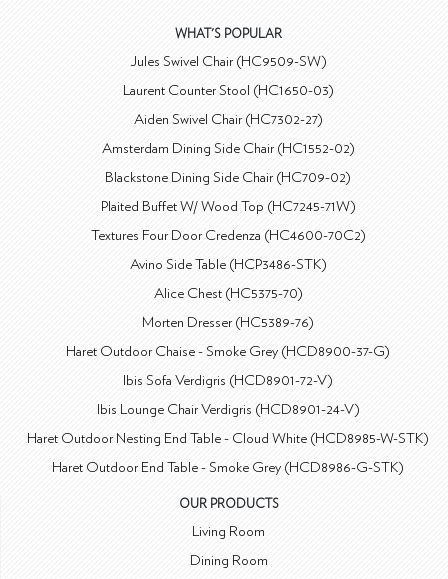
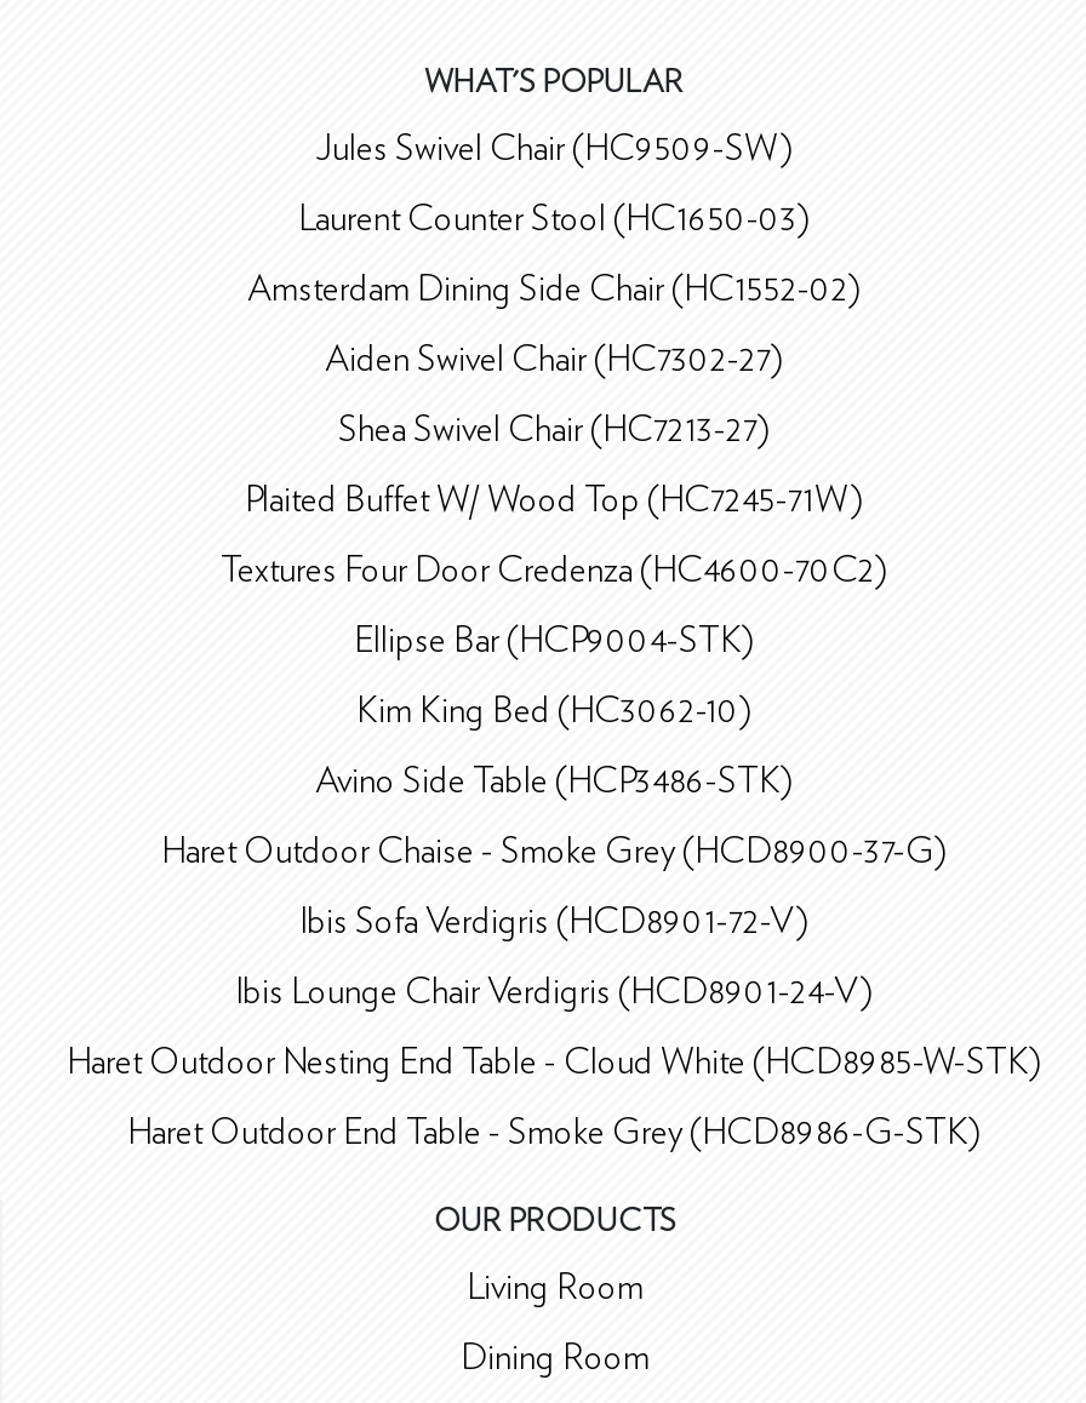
moved down: Aiden Swivel Chair (HC7302-27)

moved up: Amsterdam Dining Side Chair (HC1552-02)

- Blackstone Dining Side Chair (HC709-02)
+ Shea Swivel Chair (HC7213-27)

+ Ellipse Bar (HCP9004-STK)
+ Kim King Bed (HC3062-10)

moved down: Avino Side Table (HCP3486-STK)

- Alice Chest (HC5375-70)
- Morten Dresser (HC5389-76)
